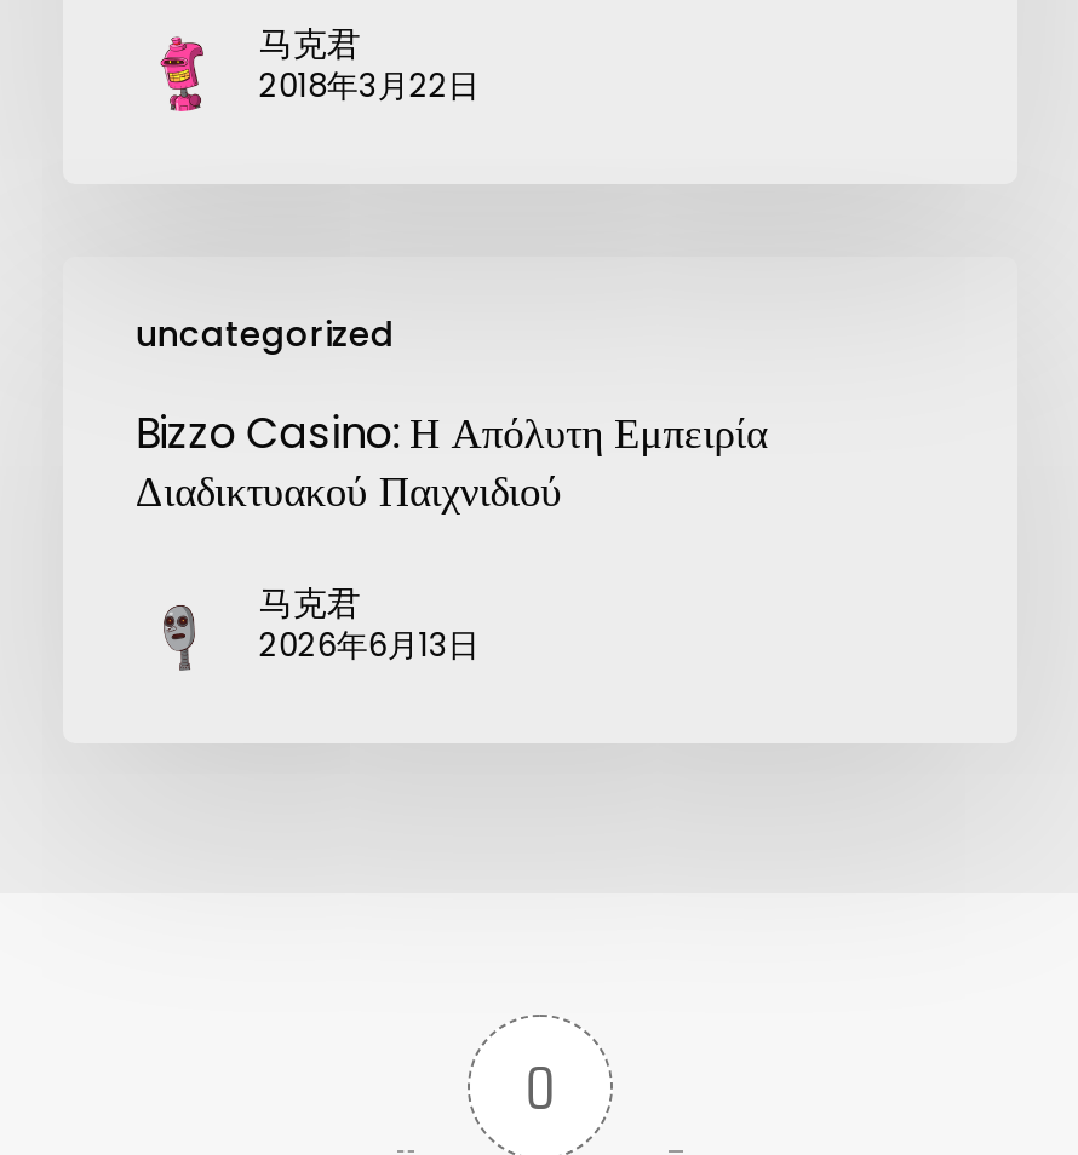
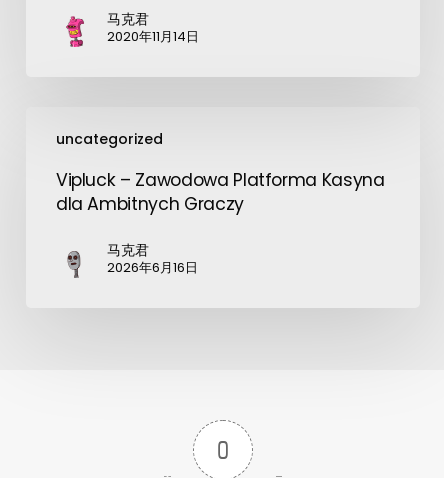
- 2018年3月22日
+ 2020年11月14日

- Bizzo Casino: Η Απόλυτη Εμπειρία
- Διαδικτυακού Παιχνιδιού
+ Vipluck – Zawodowa Platforma Kasyna
+ dla Ambitnych Graczy

- 2026年6月13日
+ 2026年6月16日
